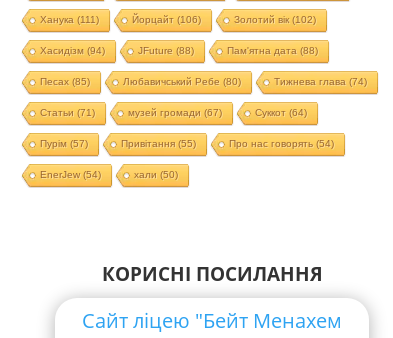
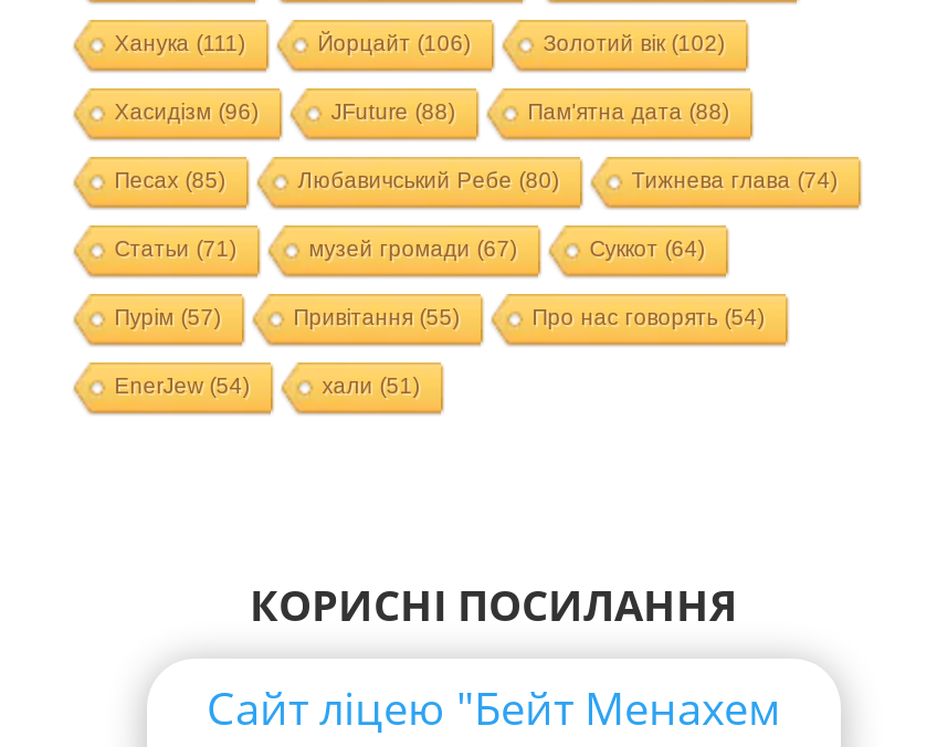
- Хасидізм (94)
+ Хасидізм (96)

- хали (50)
+ хали (51)
